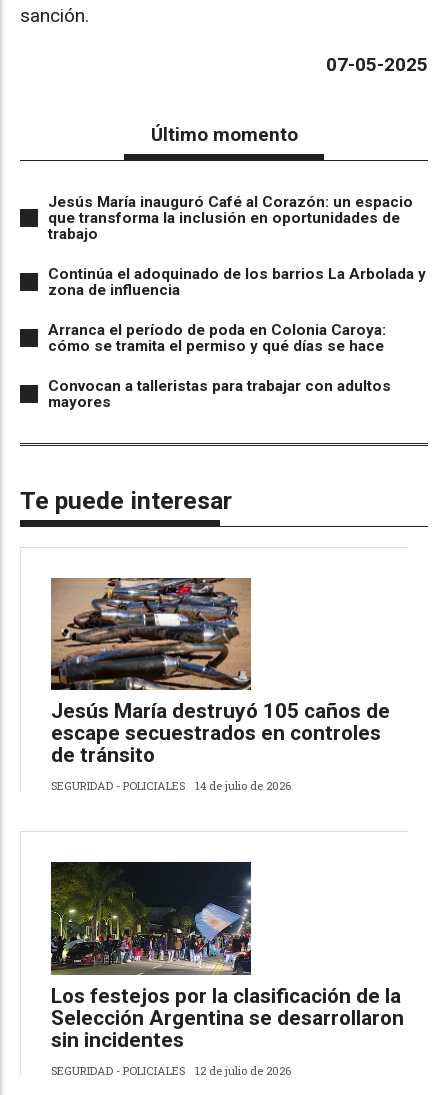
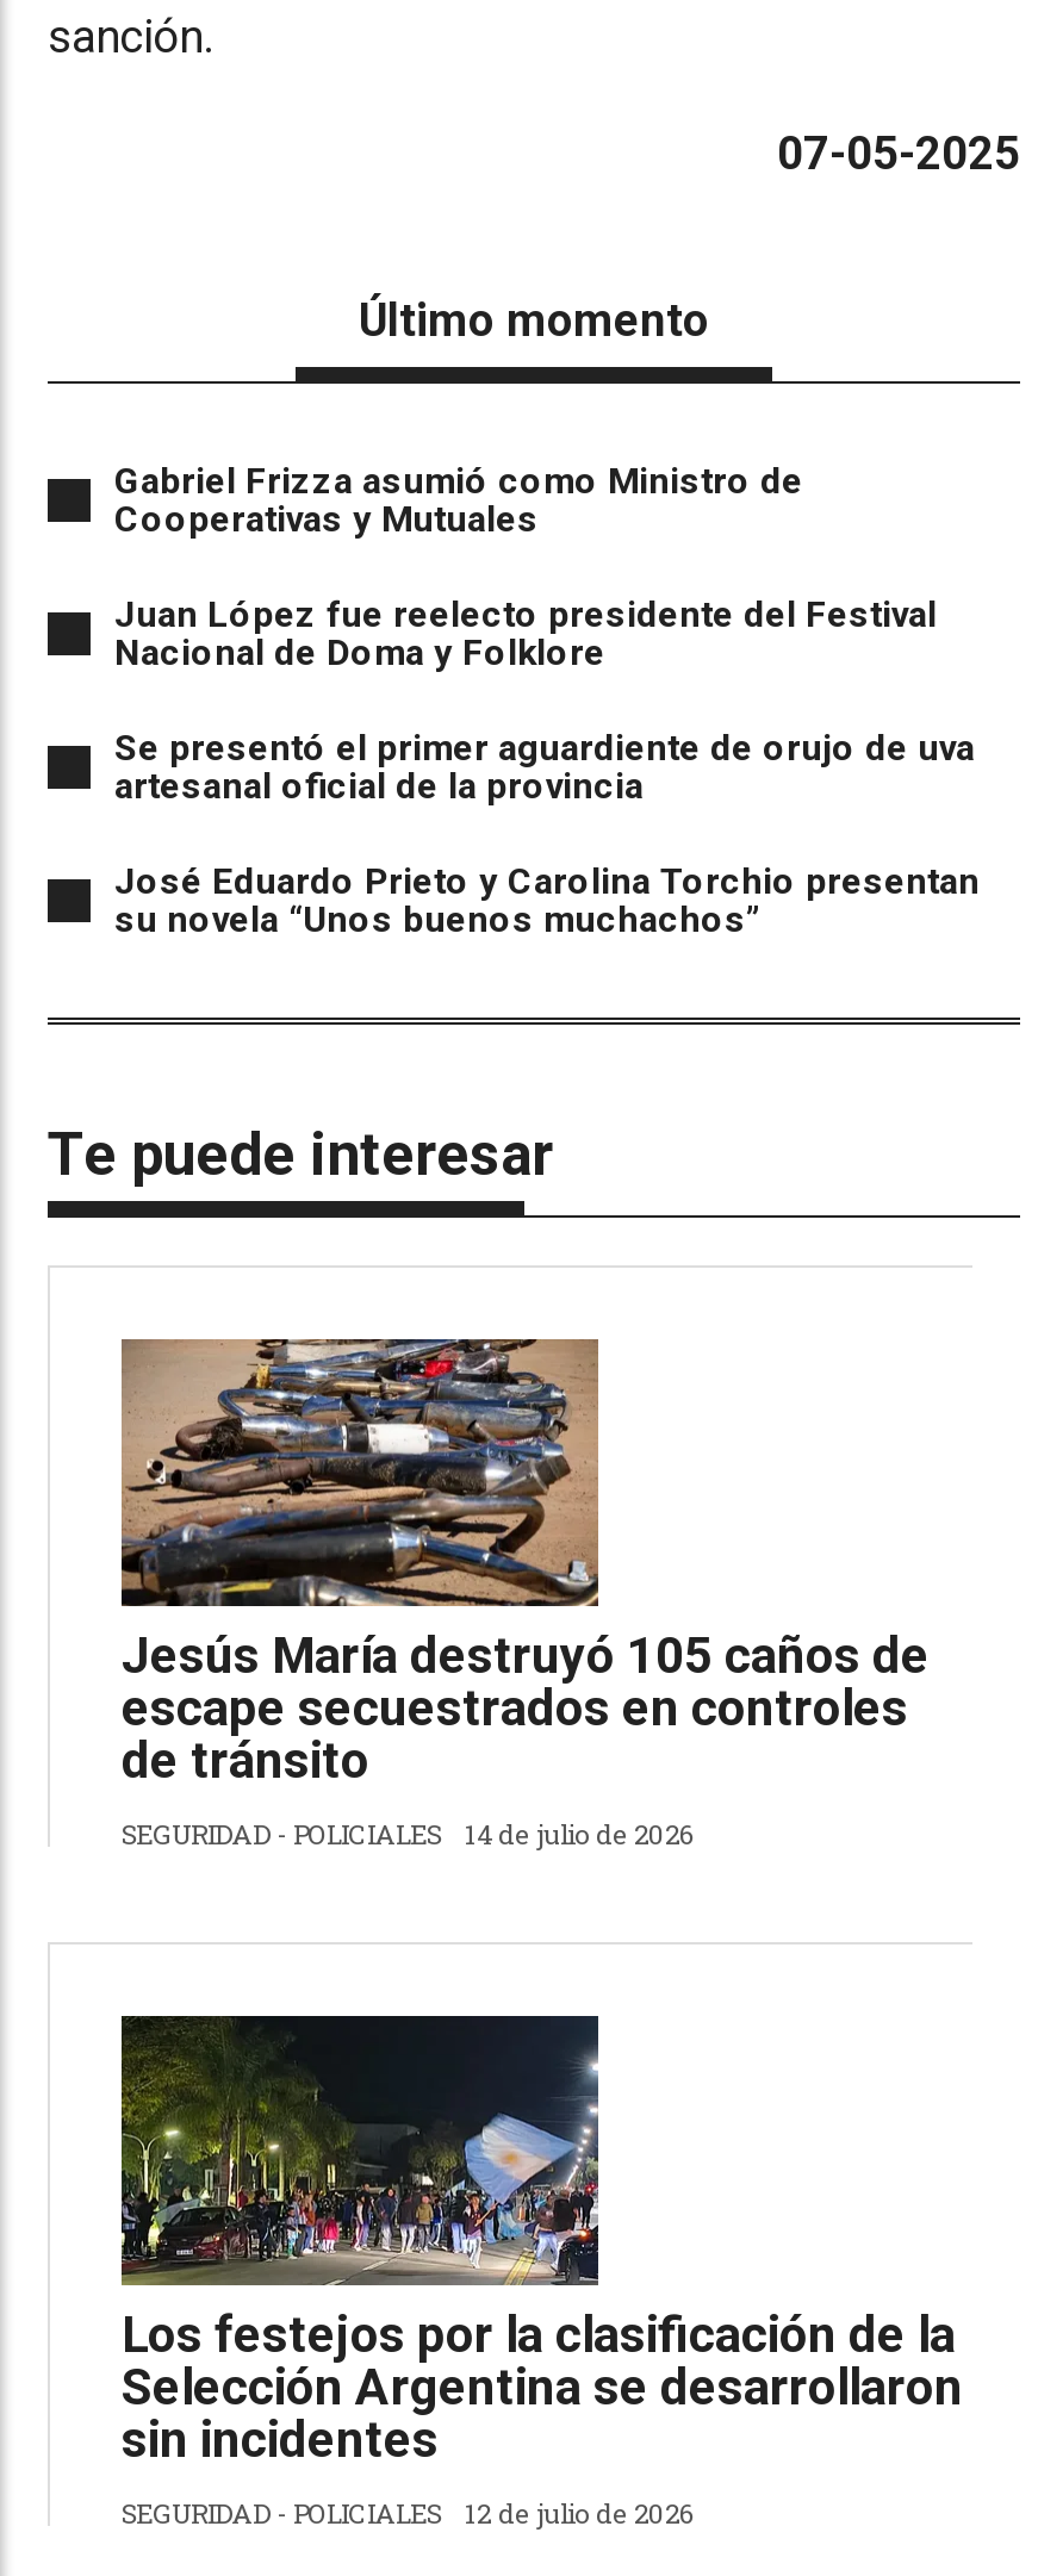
- Jesús María inauguró Café al Corazón: un espacio
- que transforma la inclusión en oportunidades de
- trabajo
+ Gabriel Frizza asumió como Ministro de
+ Cooperativas y Mutuales

- Continúa el adoquinado de los barrios La Arbolada y
- zona de influencia
+ Juan López fue reelecto presidente del Festival
+ Nacional de Doma y Folklore

- Arranca el período de poda en Colonia Caroya:
- cómo se tramita el permiso y qué días se hace
+ Se presentó el primer aguardiente de orujo de uva
+ artesanal oficial de la provincia

- Convocan a talleristas para trabajar con adultos
- mayores
+ José Eduardo Prieto y Carolina Torchio presentan
+ su novela “Unos buenos muchachos”
